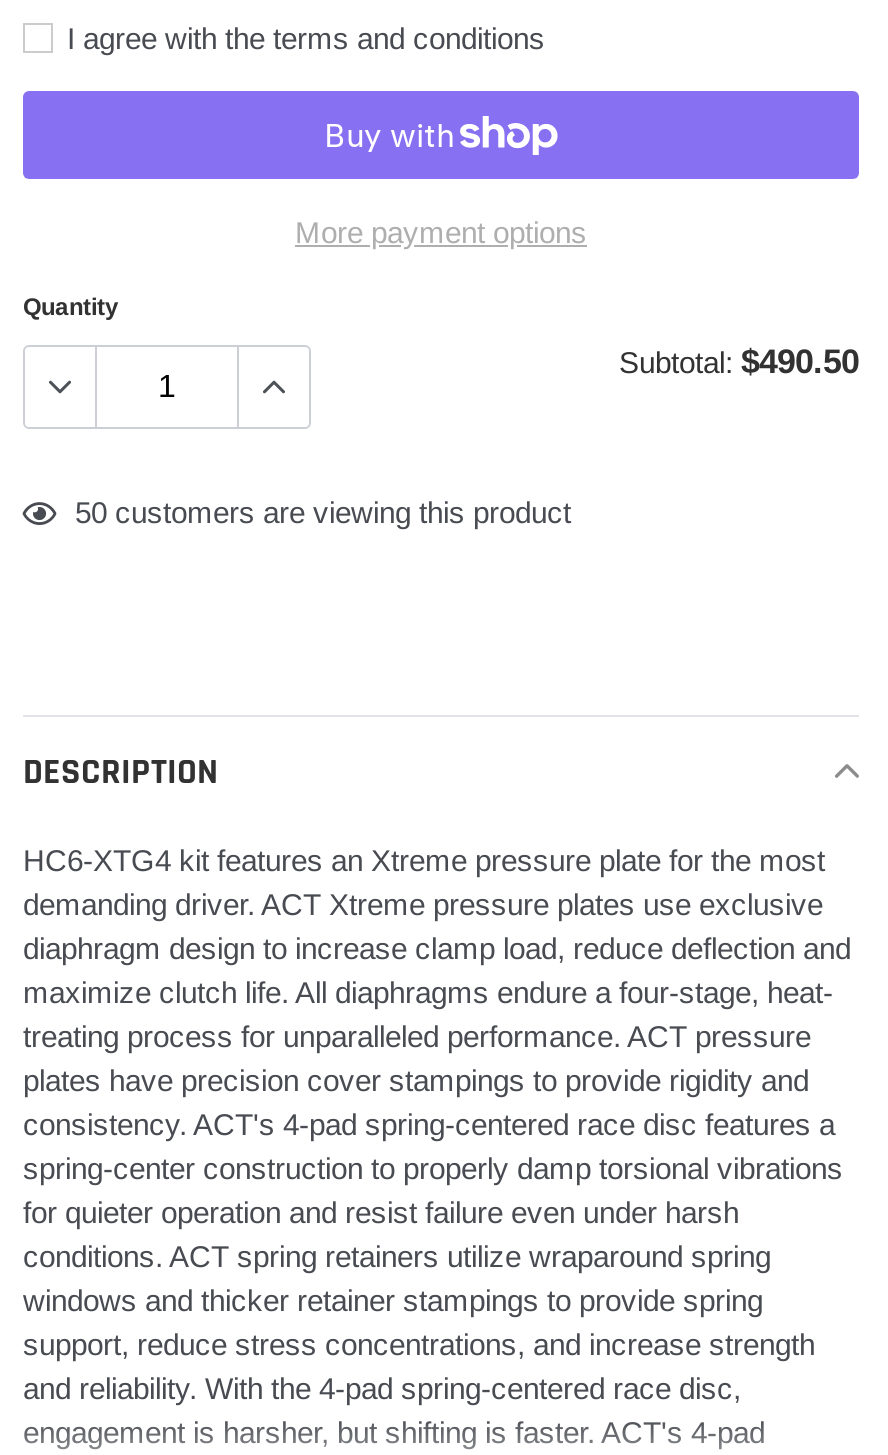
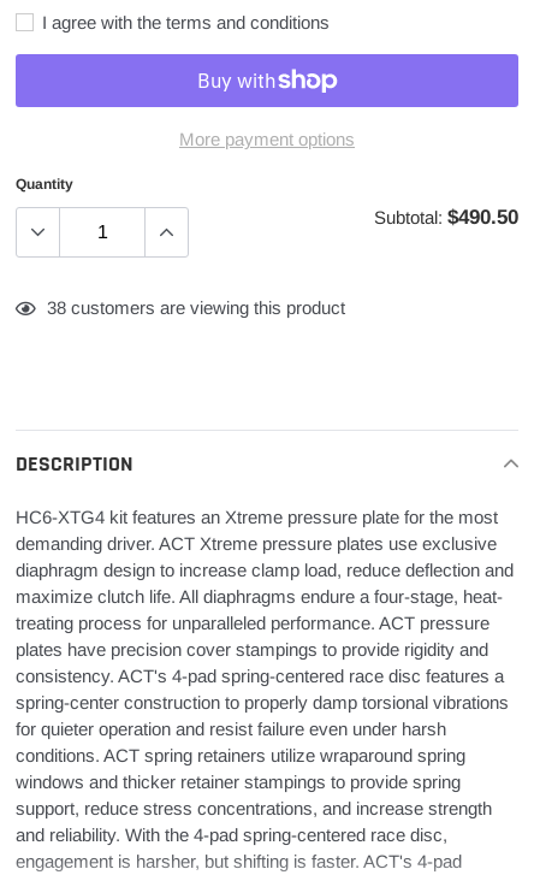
- 50 customers are viewing this product
+ 38 customers are viewing this product
